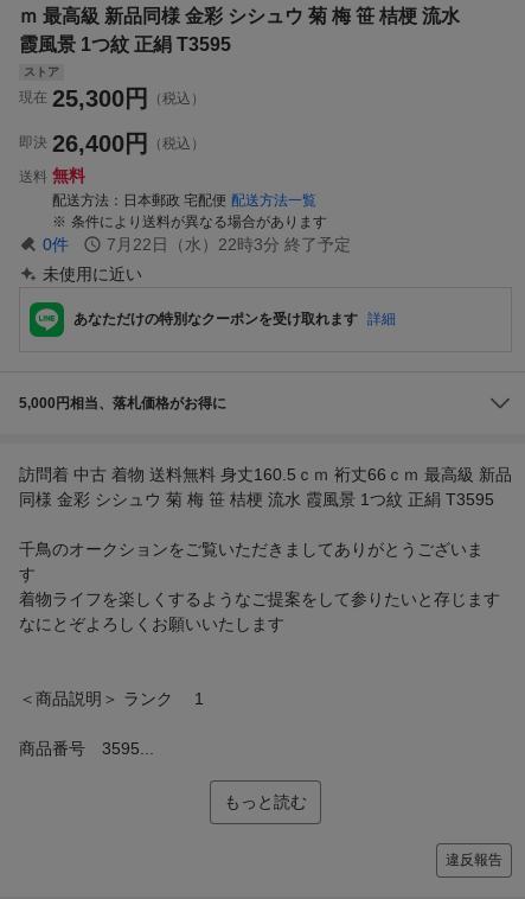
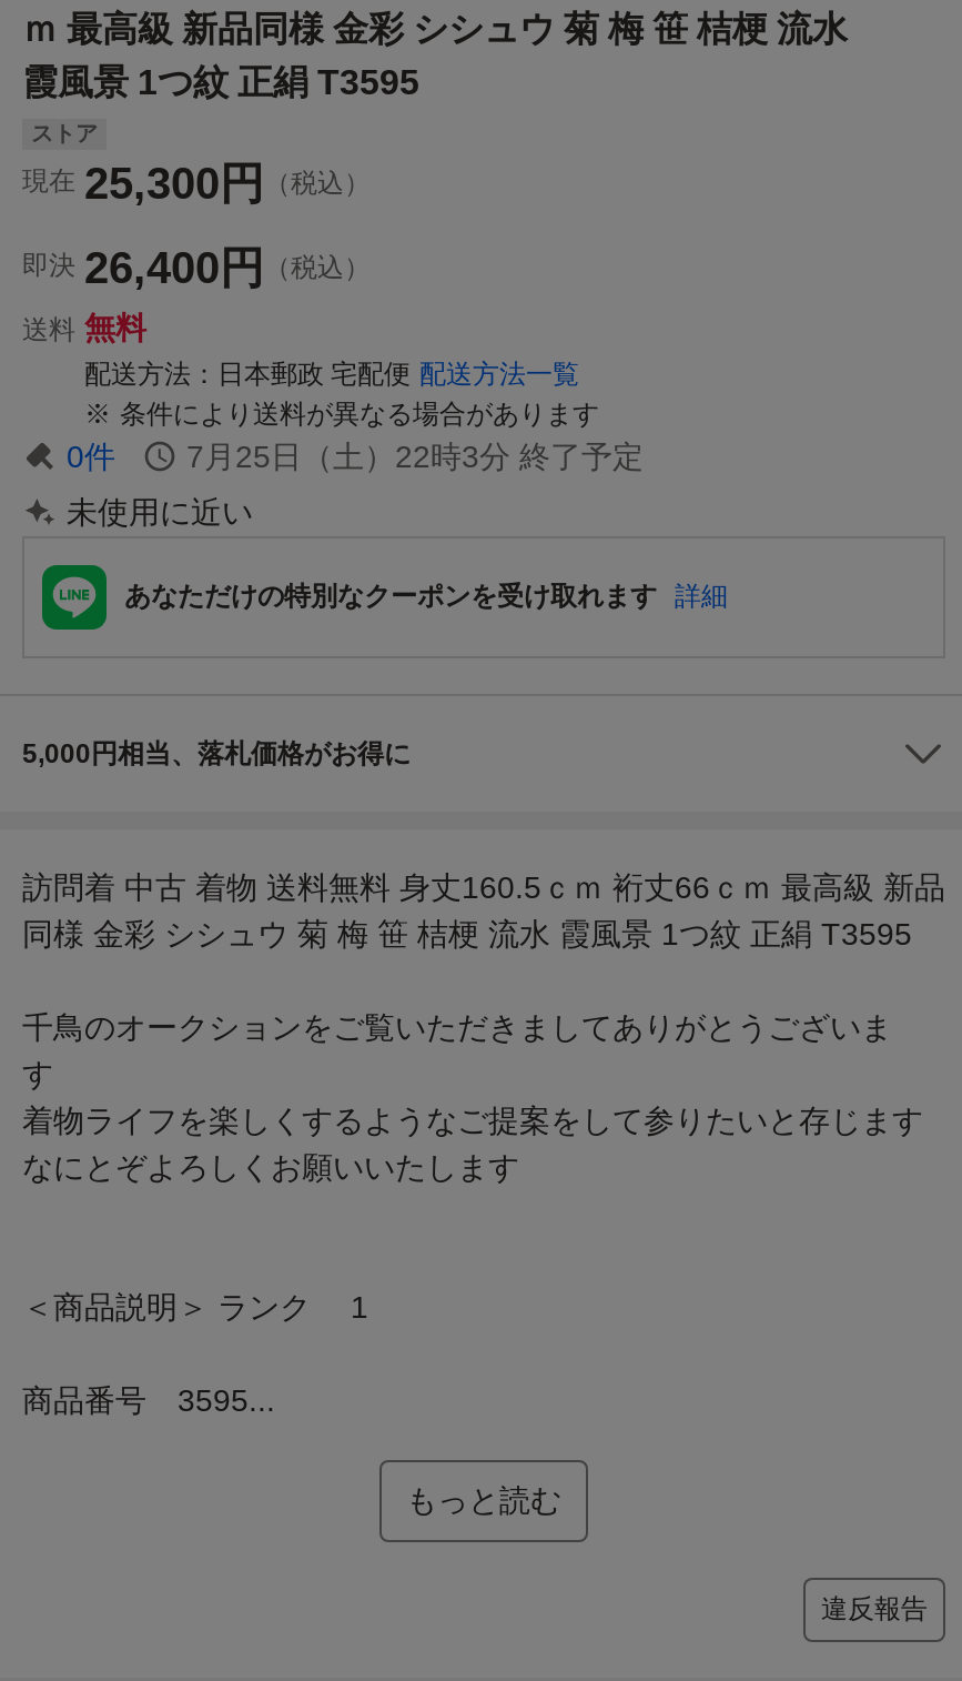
- 7月22日（水）22時3分 終了予定
+ 7月25日（土）22時3分 終了予定
